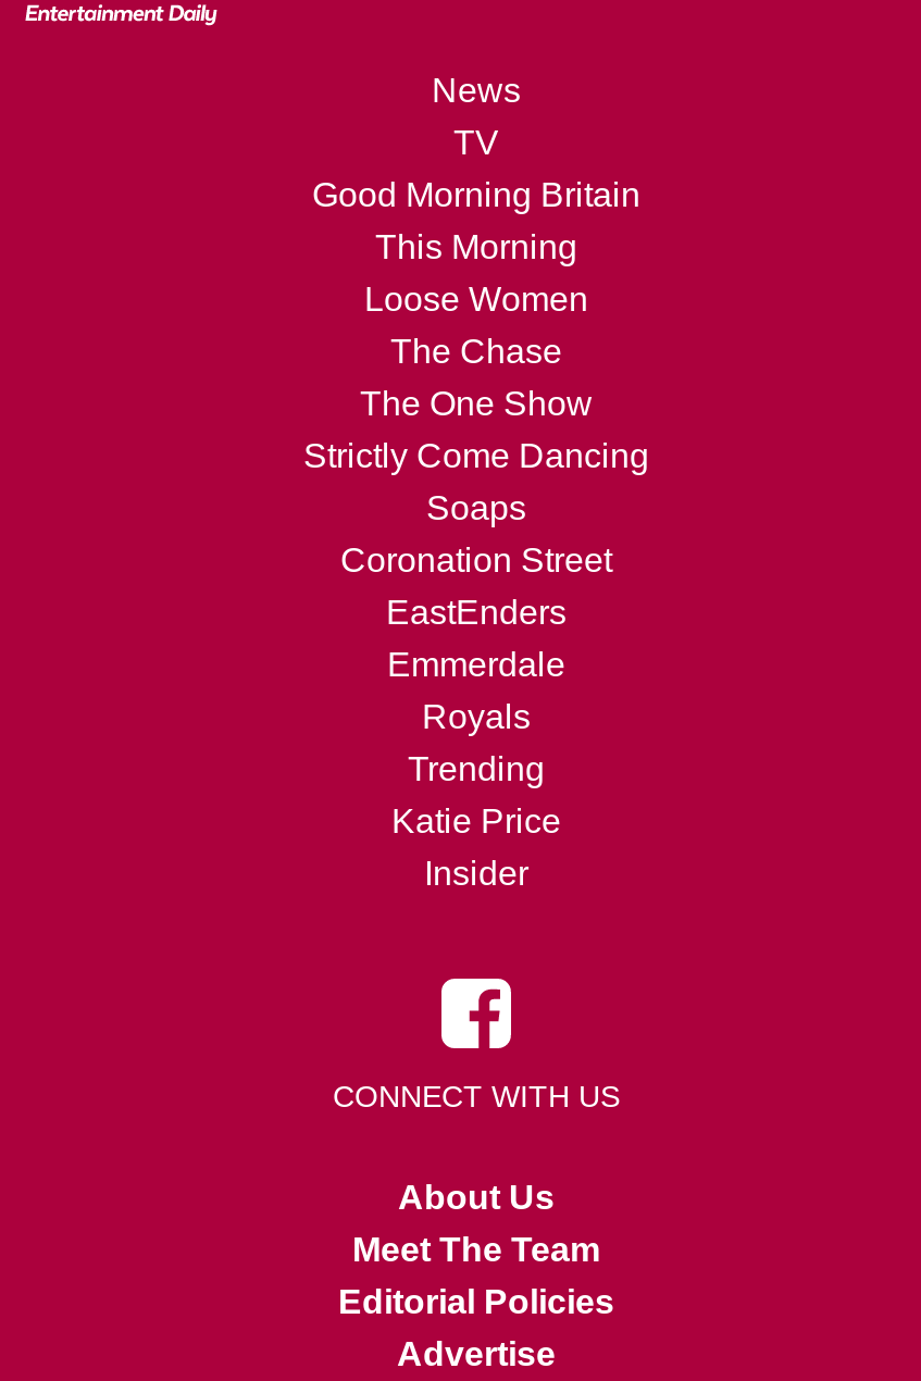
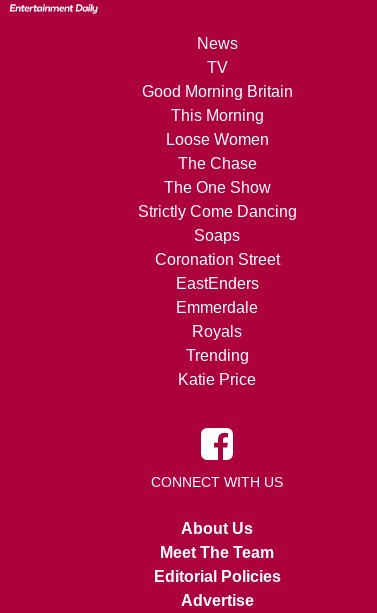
- Insider
